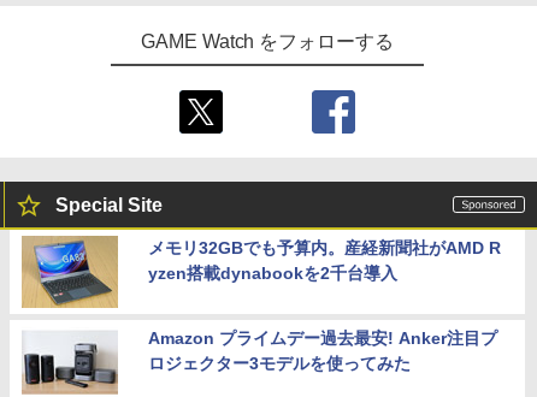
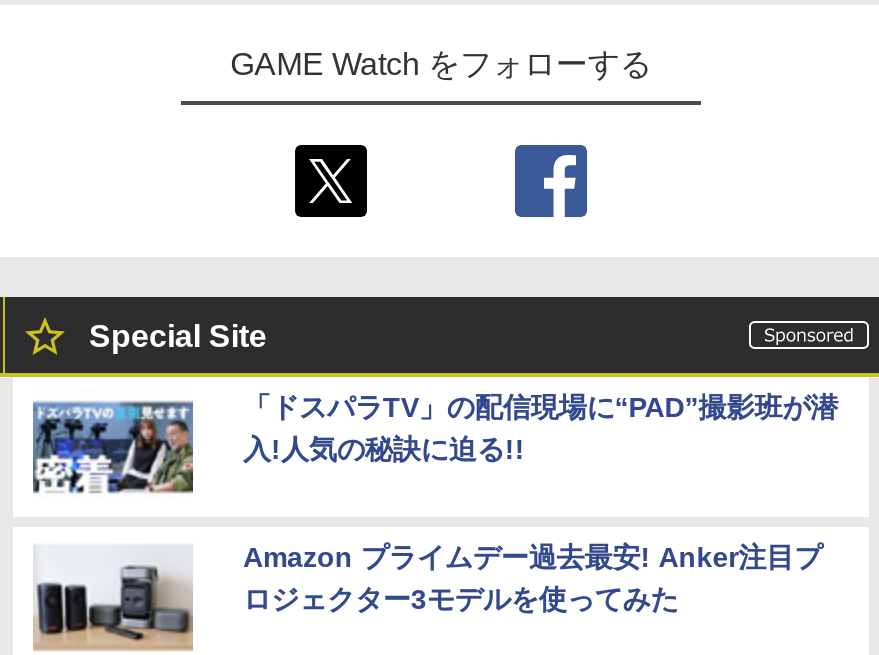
- [image]
- メモリ32GBでも予算内。産経新聞社がAMD R
- yzen搭載dynabookを2千台導入
+ [image]
+ 「ドスパラTV」の配信現場に“PAD”撮影班が潜
+ 入!人気の秘訣に迫る!!
